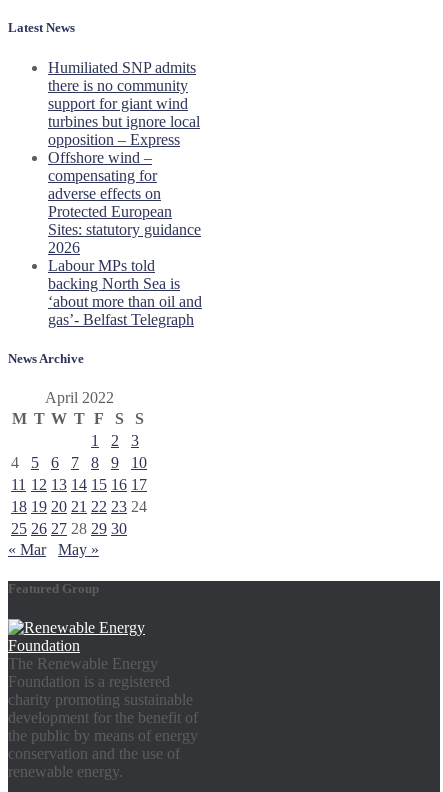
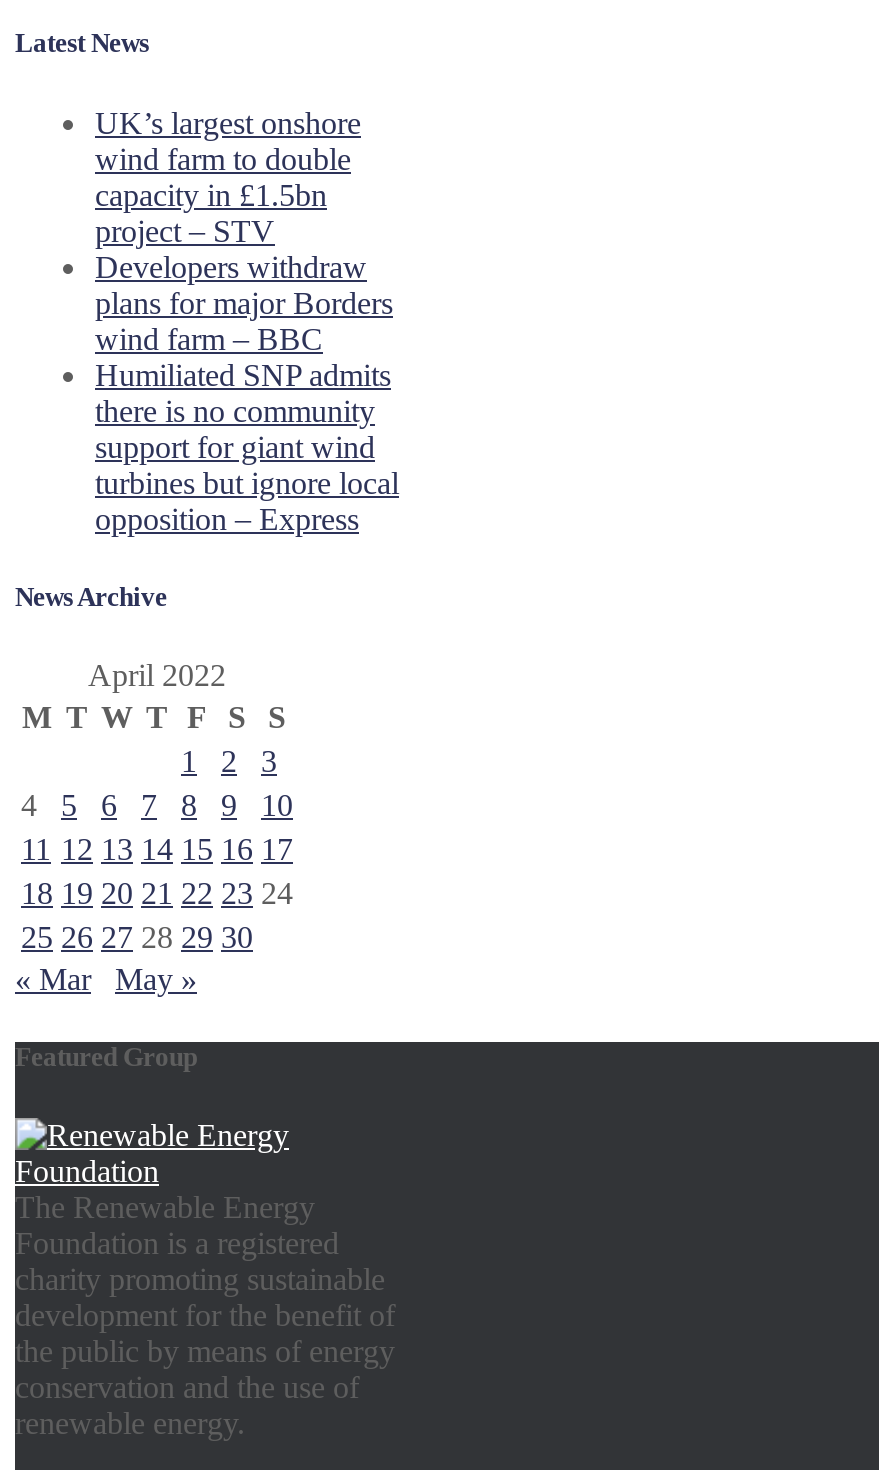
+ UK’s largest onshore
+ wind farm to double
+ capacity in £1.5bn
+ project – STV
+ Developers withdraw
+ plans for major Borders
+ wind farm – BBC

moved down: Humiliated SNP admits | there is no community | support for giant wind | turbines but ignore local | opposition – Express

- Offshore wind –
- compensating for
- adverse effects on
- Protected European
- Sites: statutory guidance
- 2026
- Labour MPs told
- backing North Sea is
- ‘about more than oil and
- gas’- Belfast Telegraph
